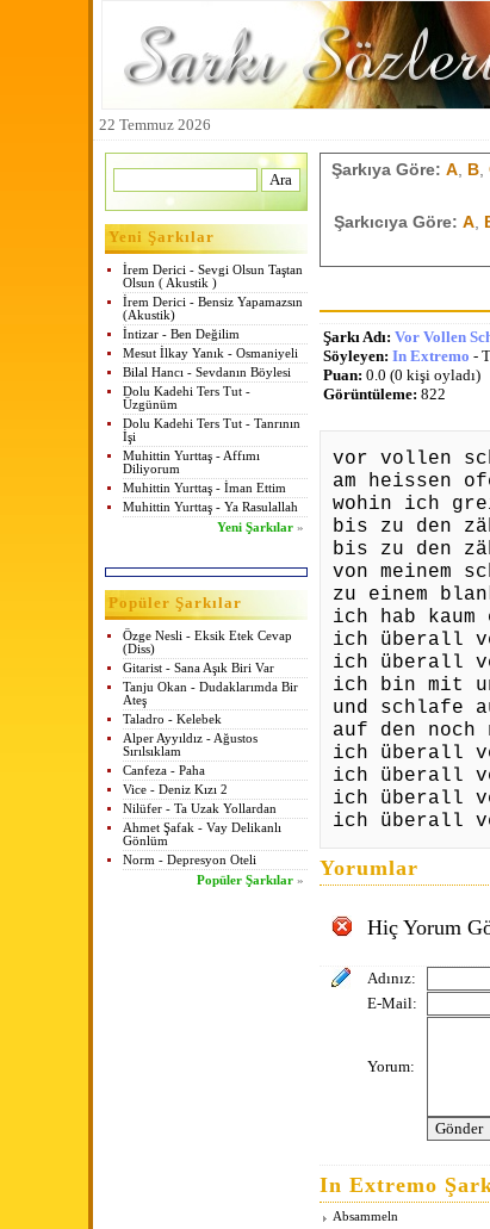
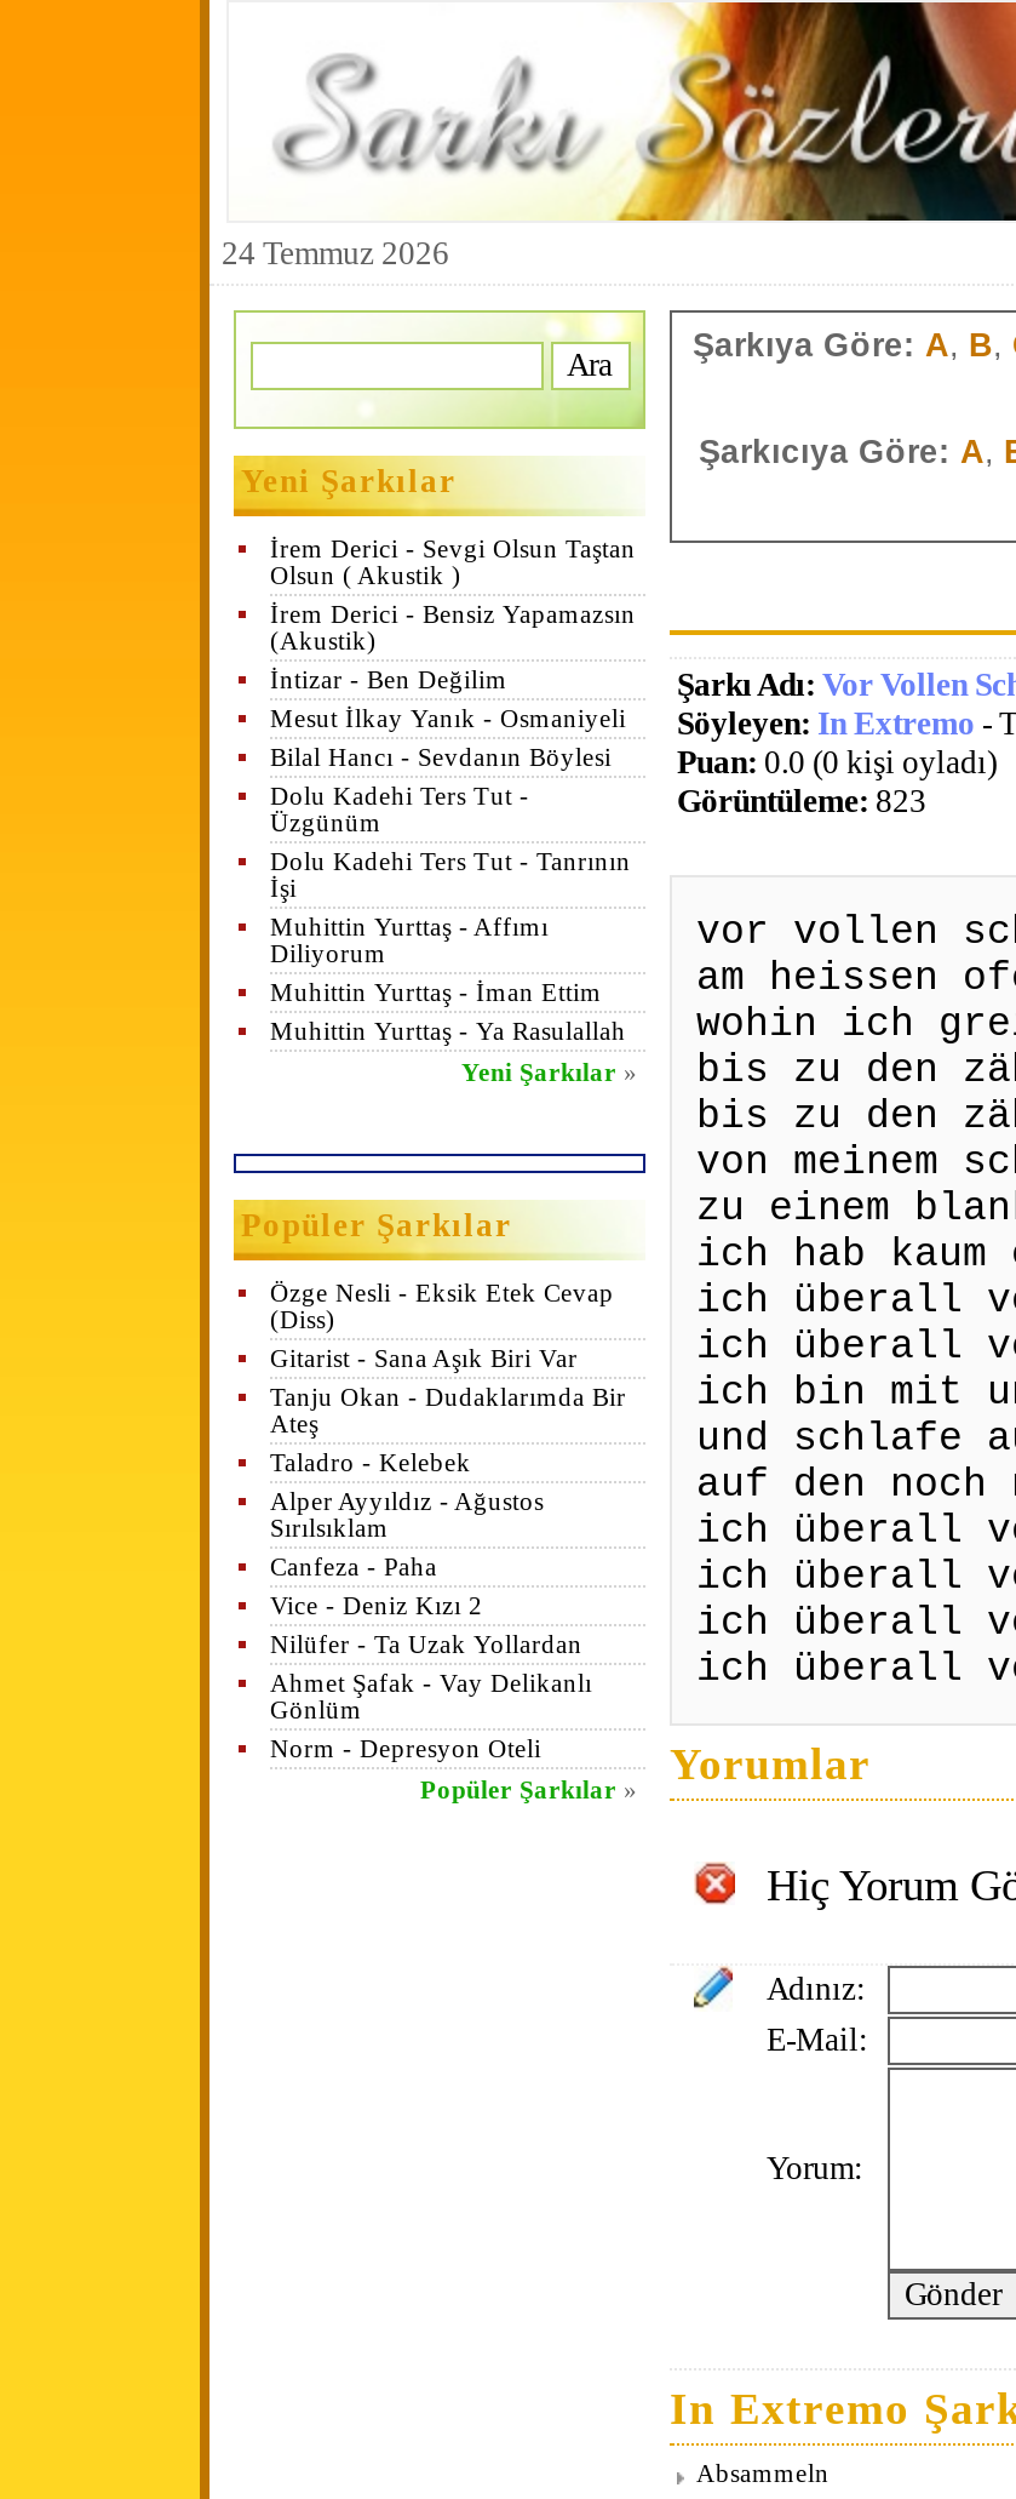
- 22 Temmuz 2026
+ 24 Temmuz 2026

- Görüntüleme: 822
+ Görüntüleme: 823
